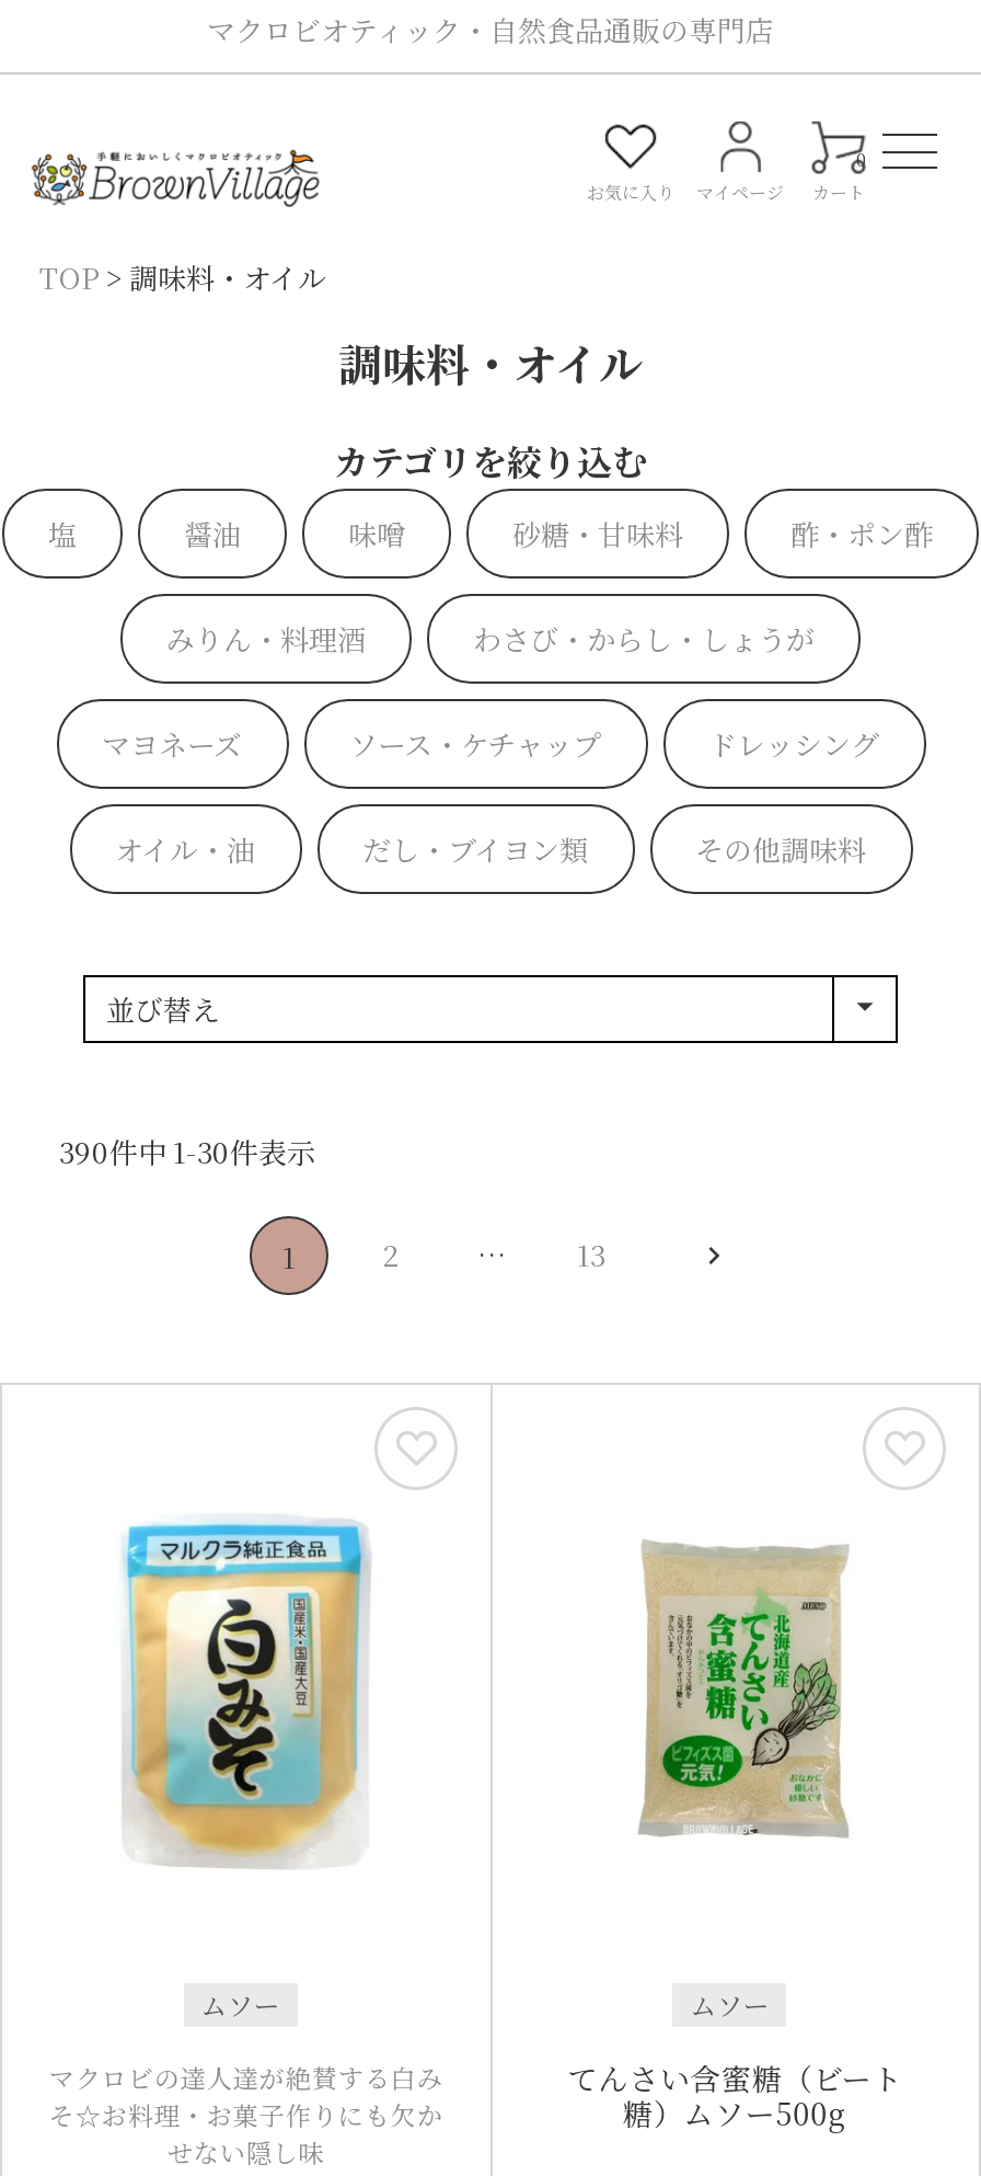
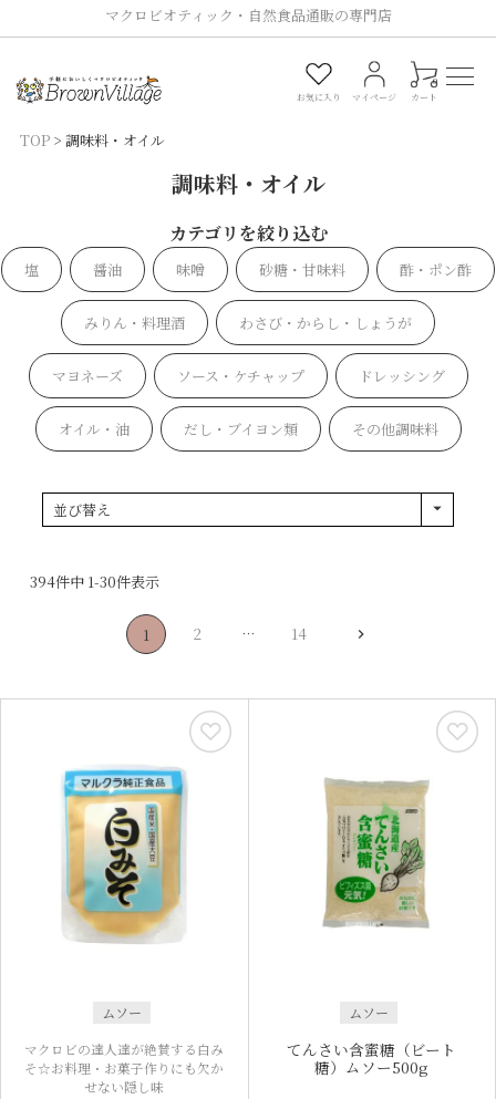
- 390件中 1-30件表示
+ 394件中 1-30件表示

- 13
+ 14
